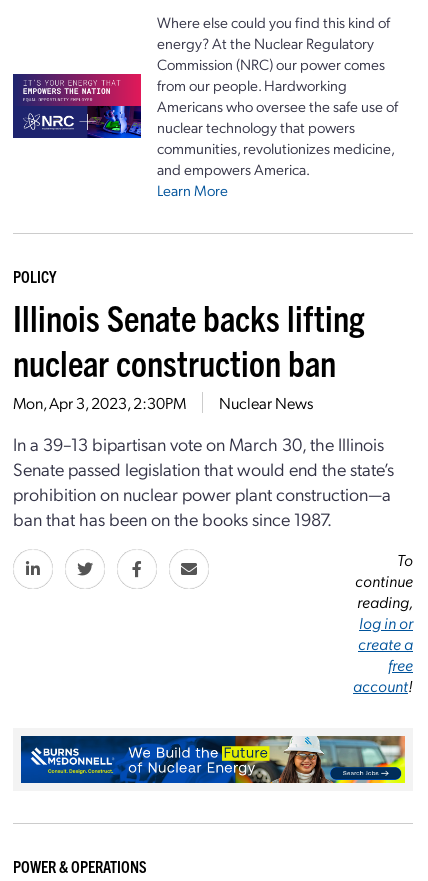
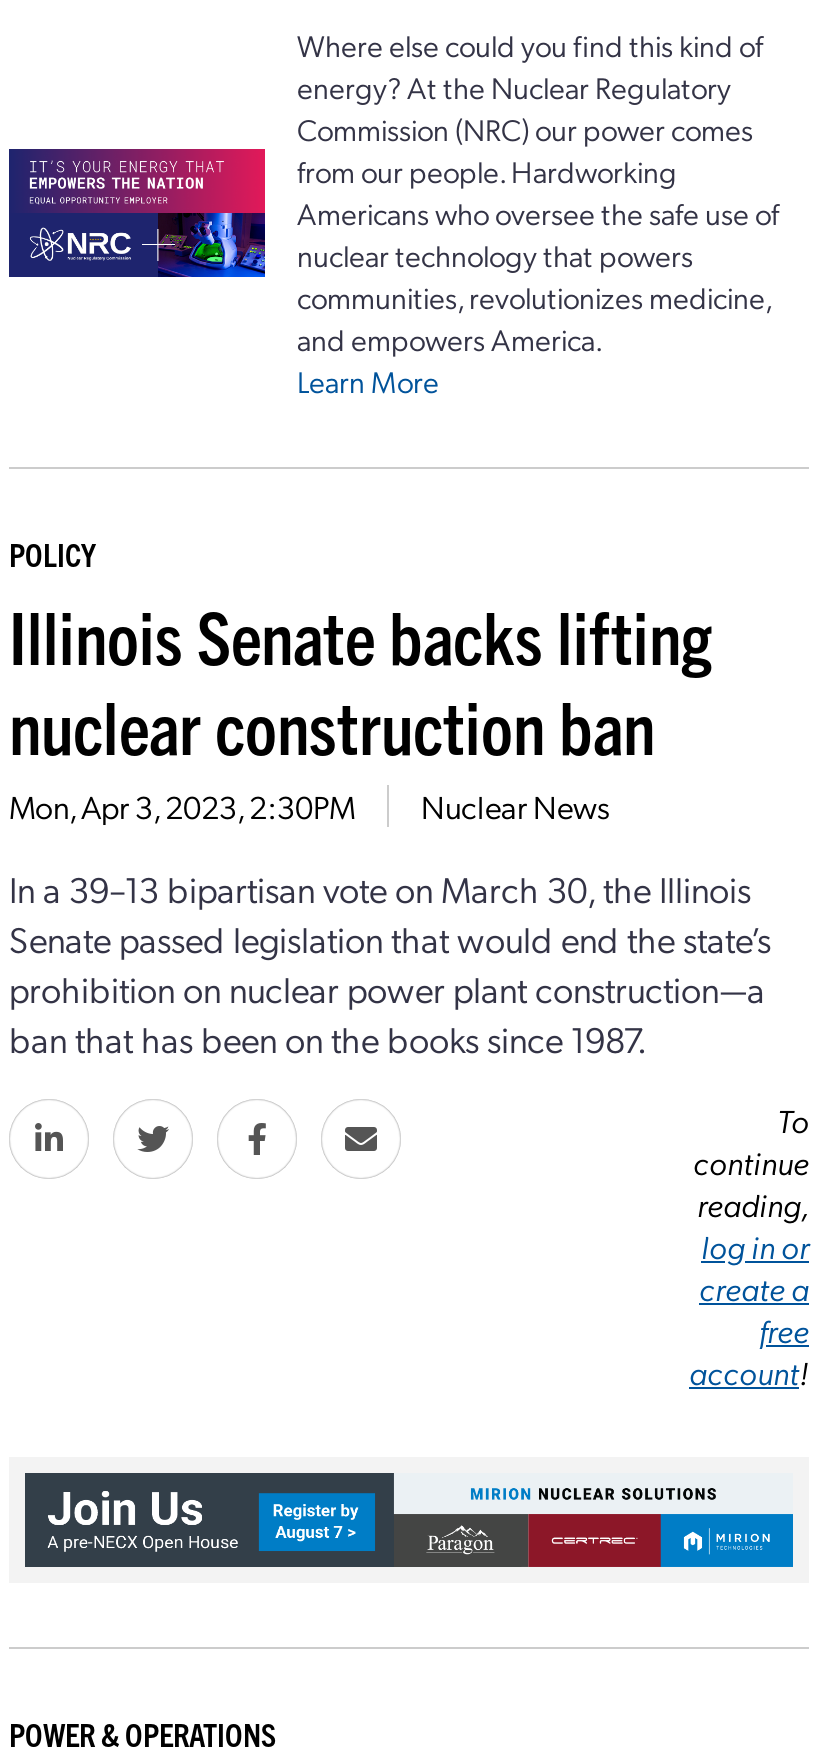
- [image]
+ [image]
